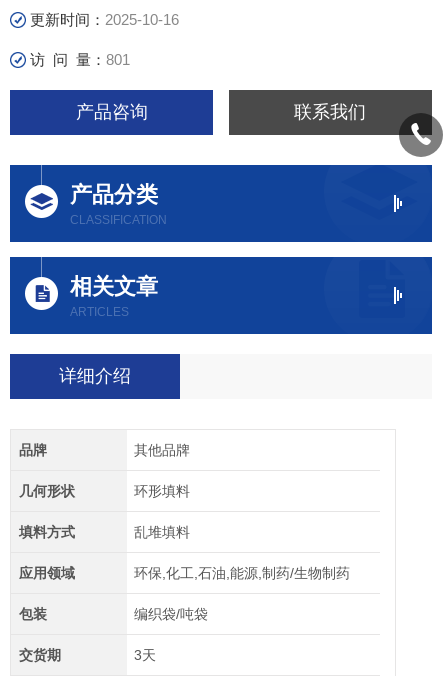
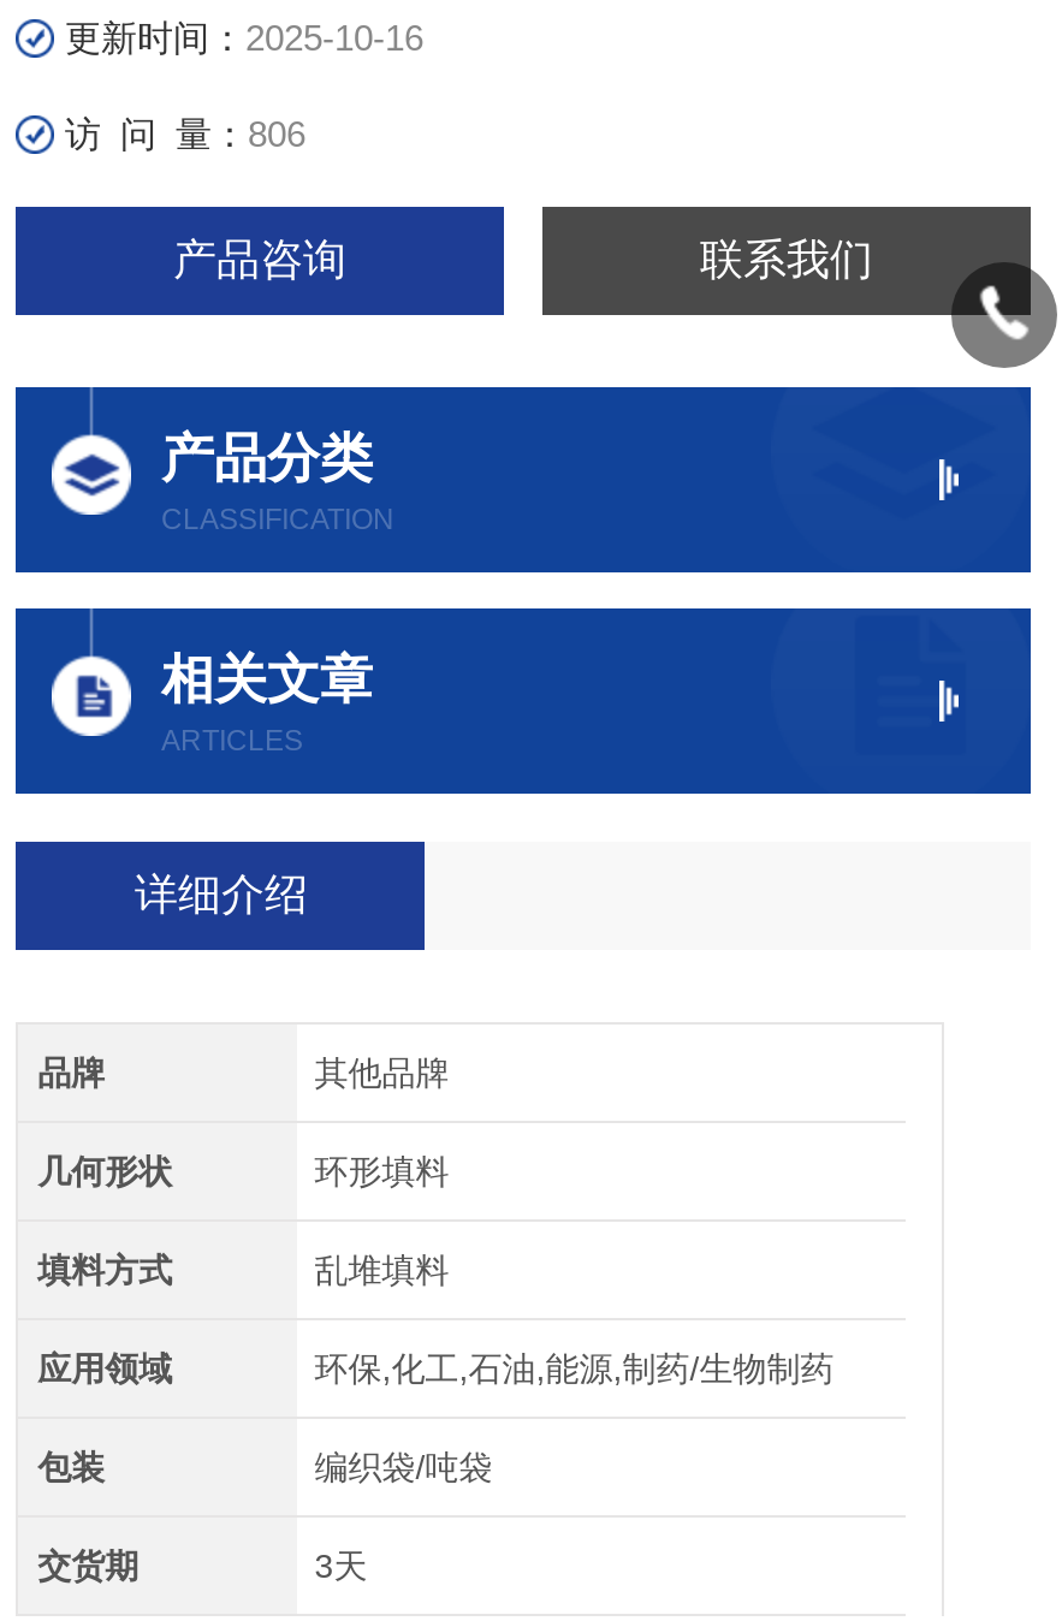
- 访 问 量：801
+ 访 问 量：806
